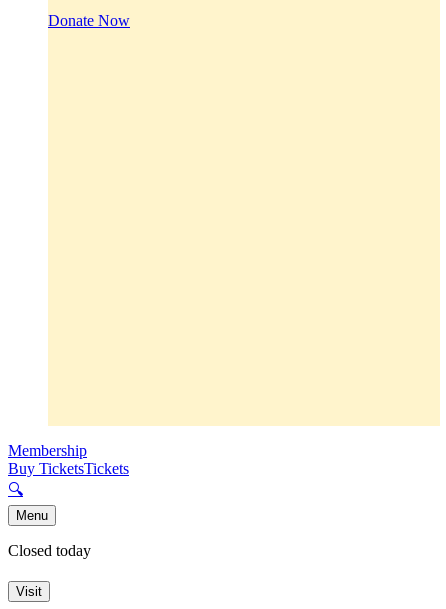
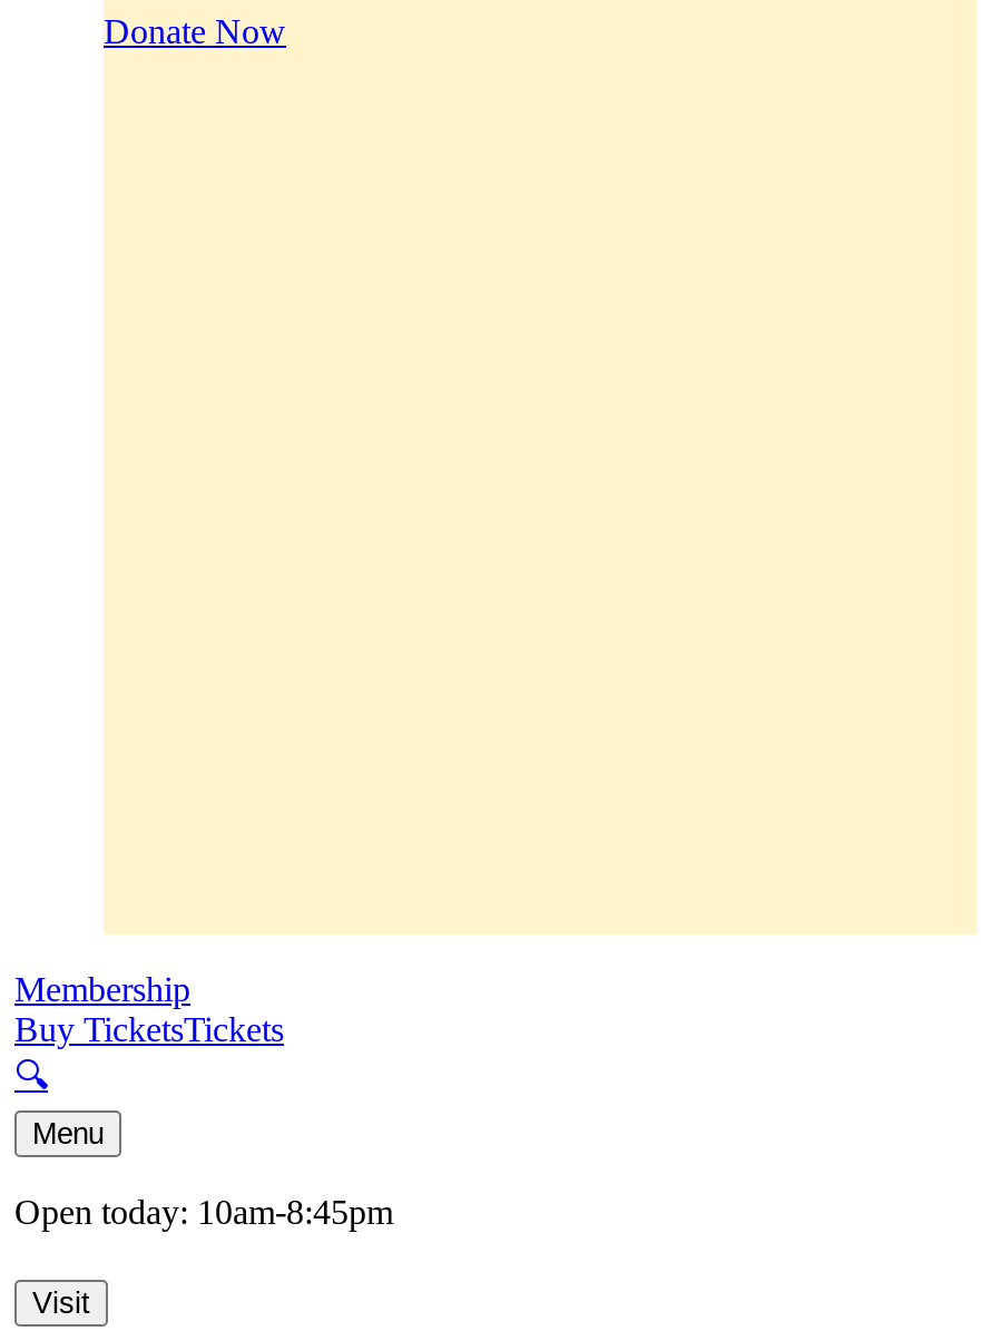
- Closed today
+ Open today: 10am-8:45pm
